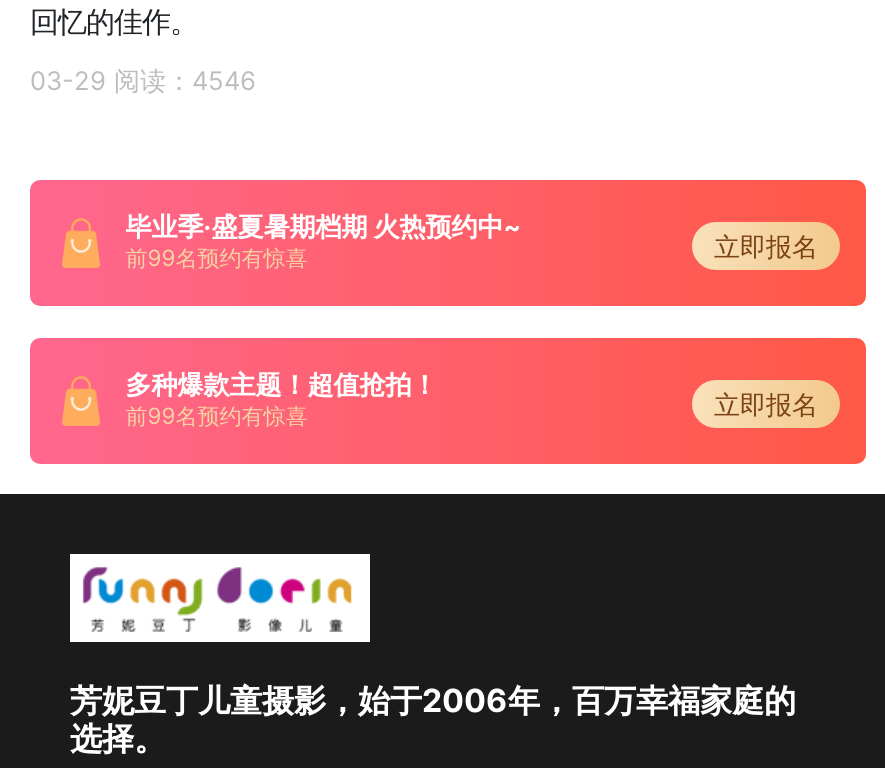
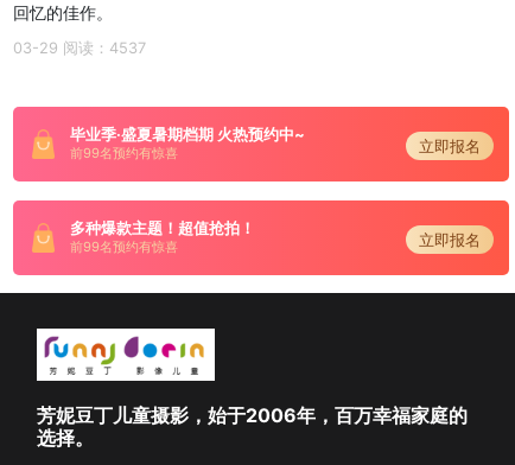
- 03-29 阅读：4546
+ 03-29 阅读：4537
